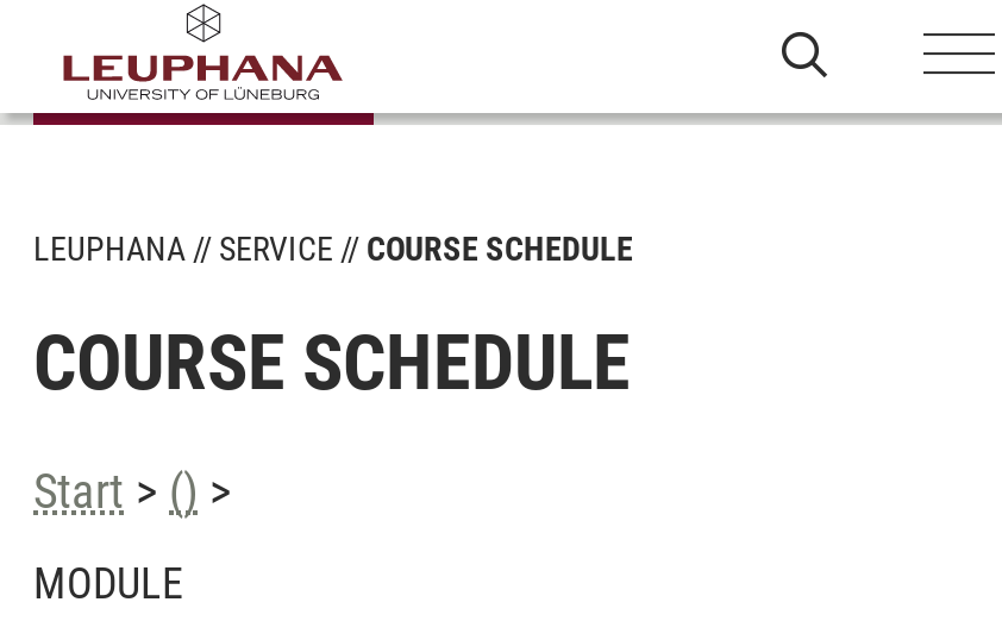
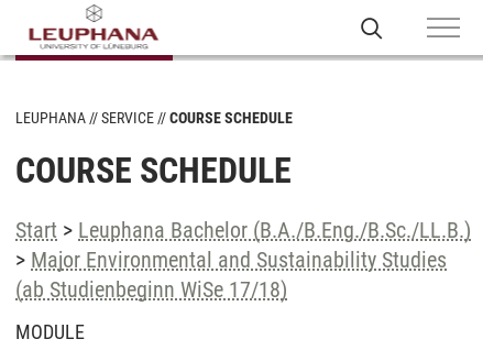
- Start > () >
+ Start > Leuphana Bachelor (B.A./B.Eng./B.Sc./LL.B.)
+ > Major Environmental and Sustainability Studies
+ (ab Studienbeginn WiSe 17/18)
